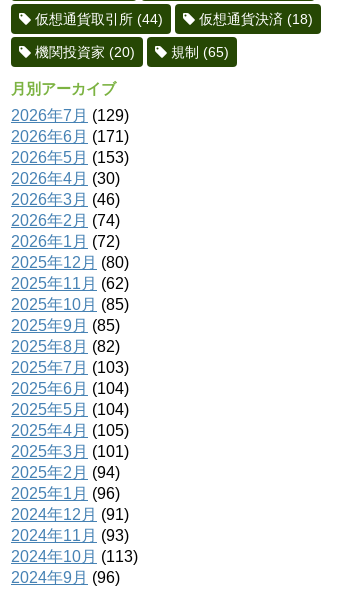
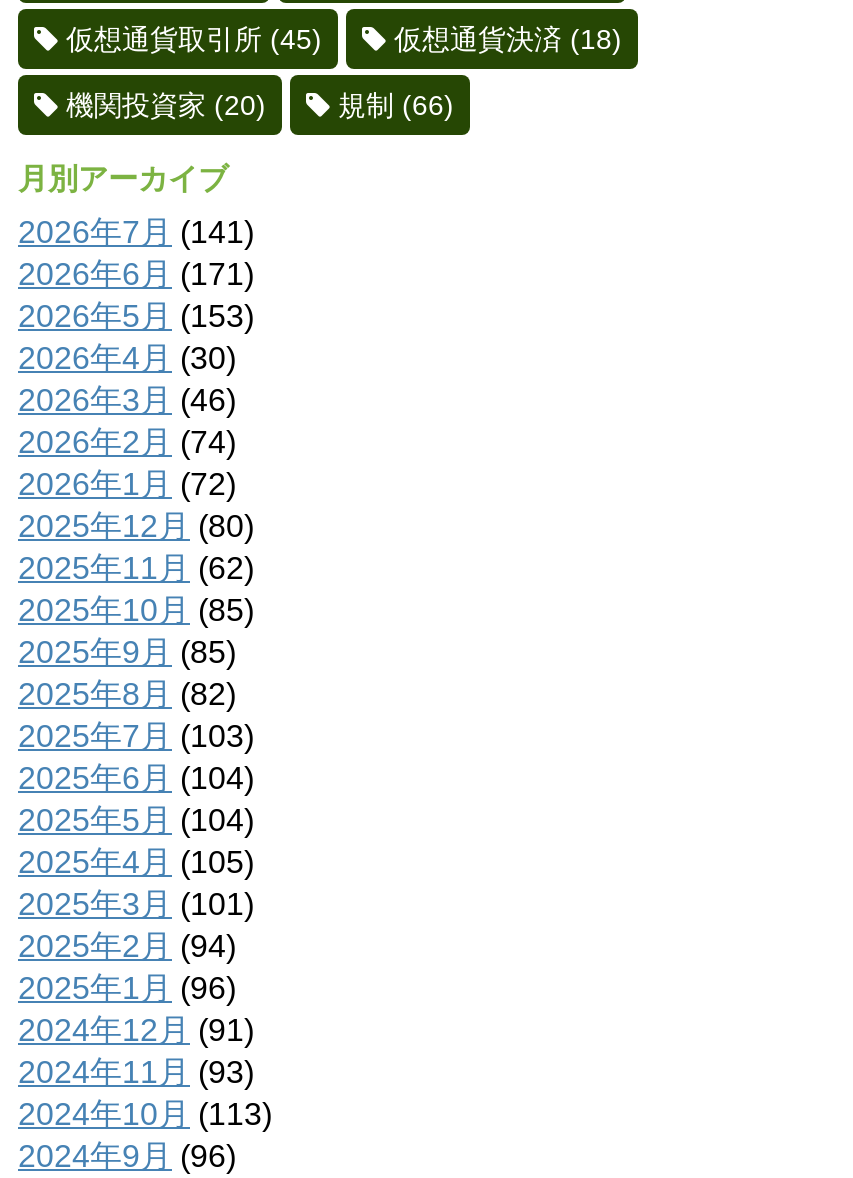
- 仮想通貨取引所(44)
+ 仮想通貨取引所(45)

- 規制(65)
+ 規制(66)

- 2026年7月(129)
+ 2026年7月(141)
